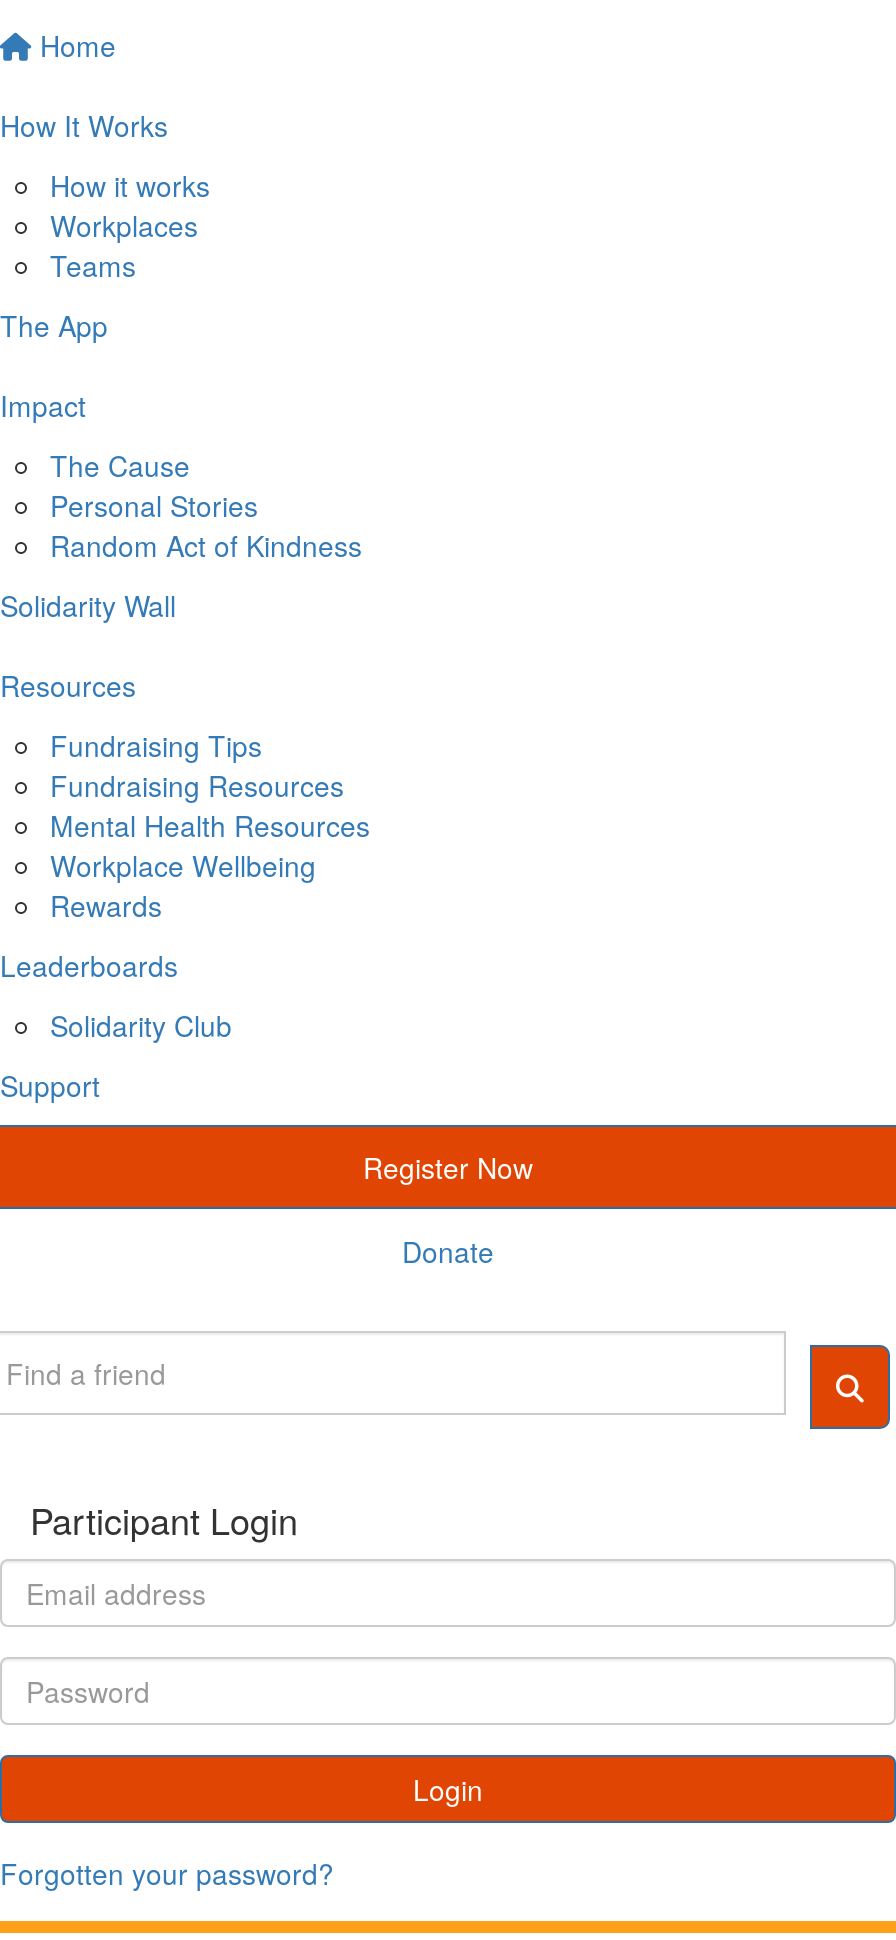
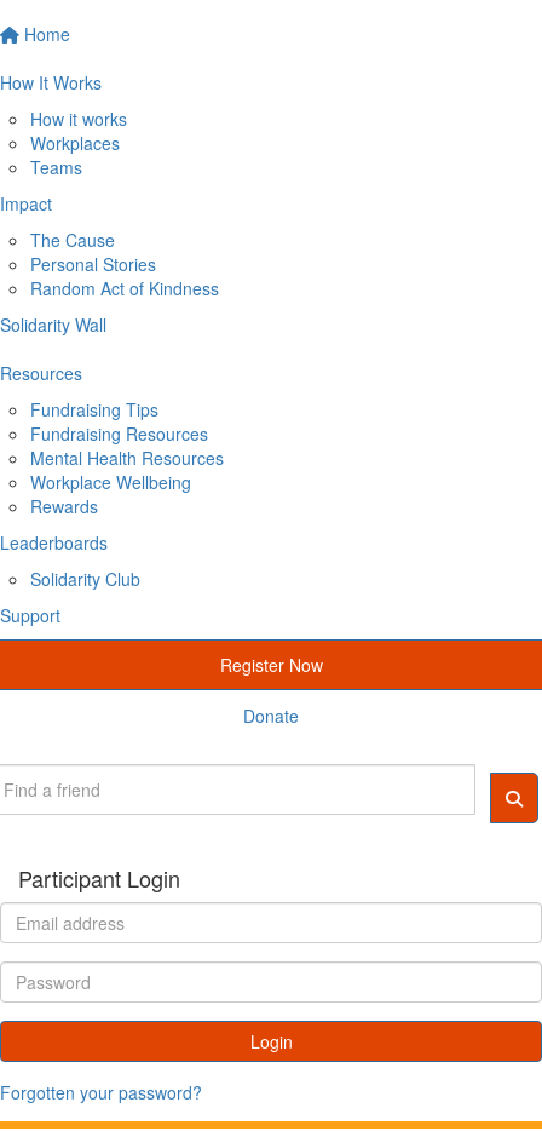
- The App
